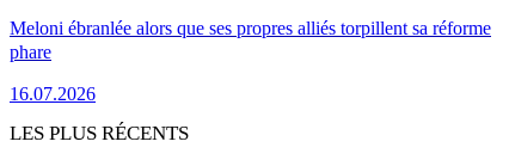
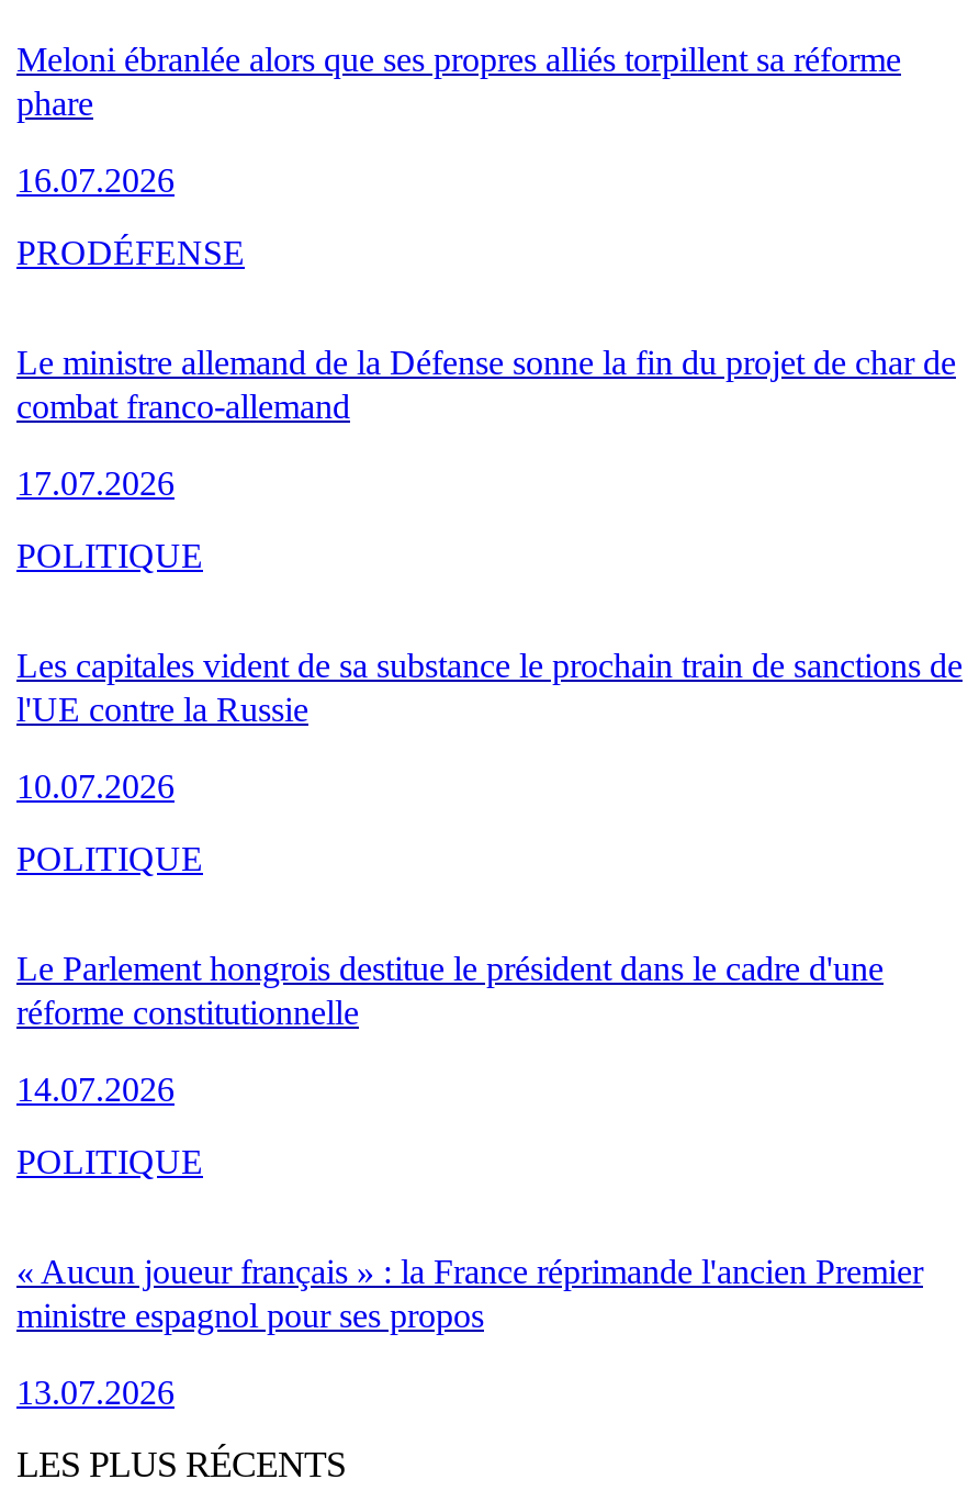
+ Le ministre allemand de la Défense sonne la fin du projet de char de
+ combat franco-allemand
+ 17.07.2026

+ PRODÉFENSE

+ Les capitales vident de sa substance le prochain train de sanctions de
+ l'UE contre la Russie
+ 10.07.2026

+ POLITIQUE

+ Le Parlement hongrois destitue le président dans le cadre d'une
+ réforme constitutionnelle
+ 14.07.2026

+ POLITIQUE

+ « Aucun joueur français » : la France réprimande l'ancien Premier
+ ministre espagnol pour ses propos
+ 13.07.2026

+ POLITIQUE
